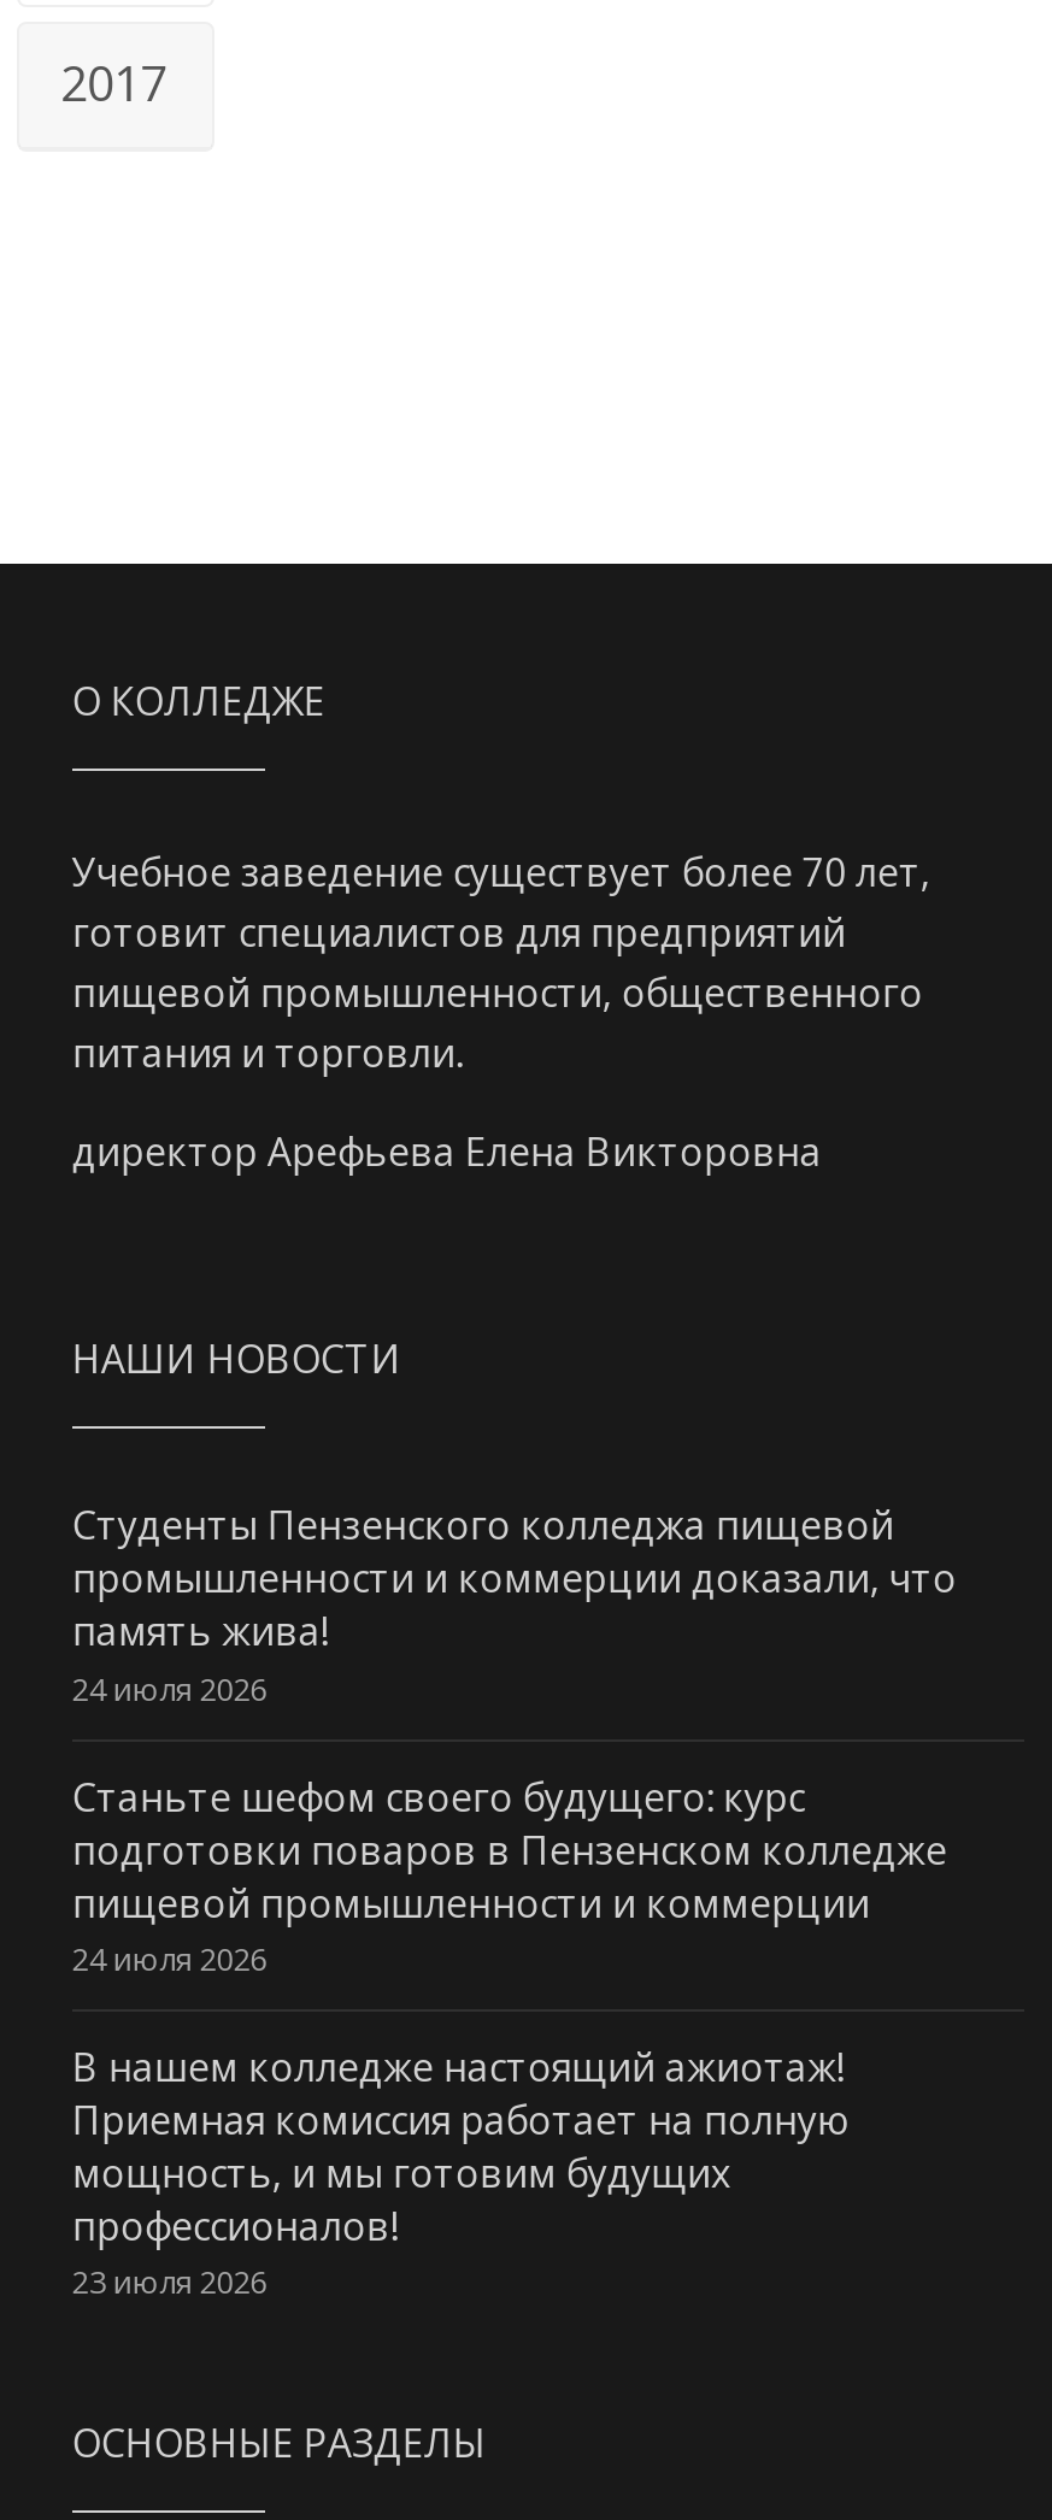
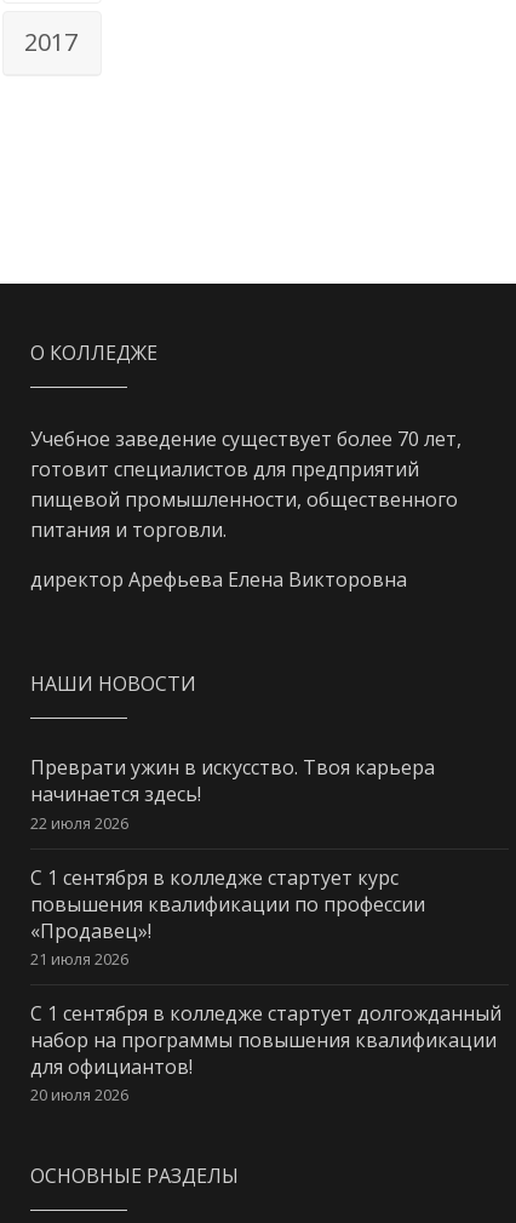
- Студенты Пензенского колледжа пищевой
- промышленности и коммерции доказали, что
- память жива!
- 24 июля 2026
+ Преврати ужин в искусство. Твоя карьера
+ начинается здесь!
+ 22 июля 2026

- Станьте шефом своего будущего: курс
- подготовки поваров в Пензенском колледже
- пищевой промышленности и коммерции
- 24 июля 2026
+ С 1 сентября в колледже стартует курс
+ повышения квалификации по профессии
+ «Продавец»!
+ 21 июля 2026

- В нашем колледже настоящий ажиотаж!
- Приемная комиссия работает на полную
- мощность, и мы готовим будущих
- профессионалов!
- 23 июля 2026
+ С 1 сентября в колледже стартует долгожданный
+ набор на программы повышения квалификации
+ для официантов!
+ 20 июля 2026
